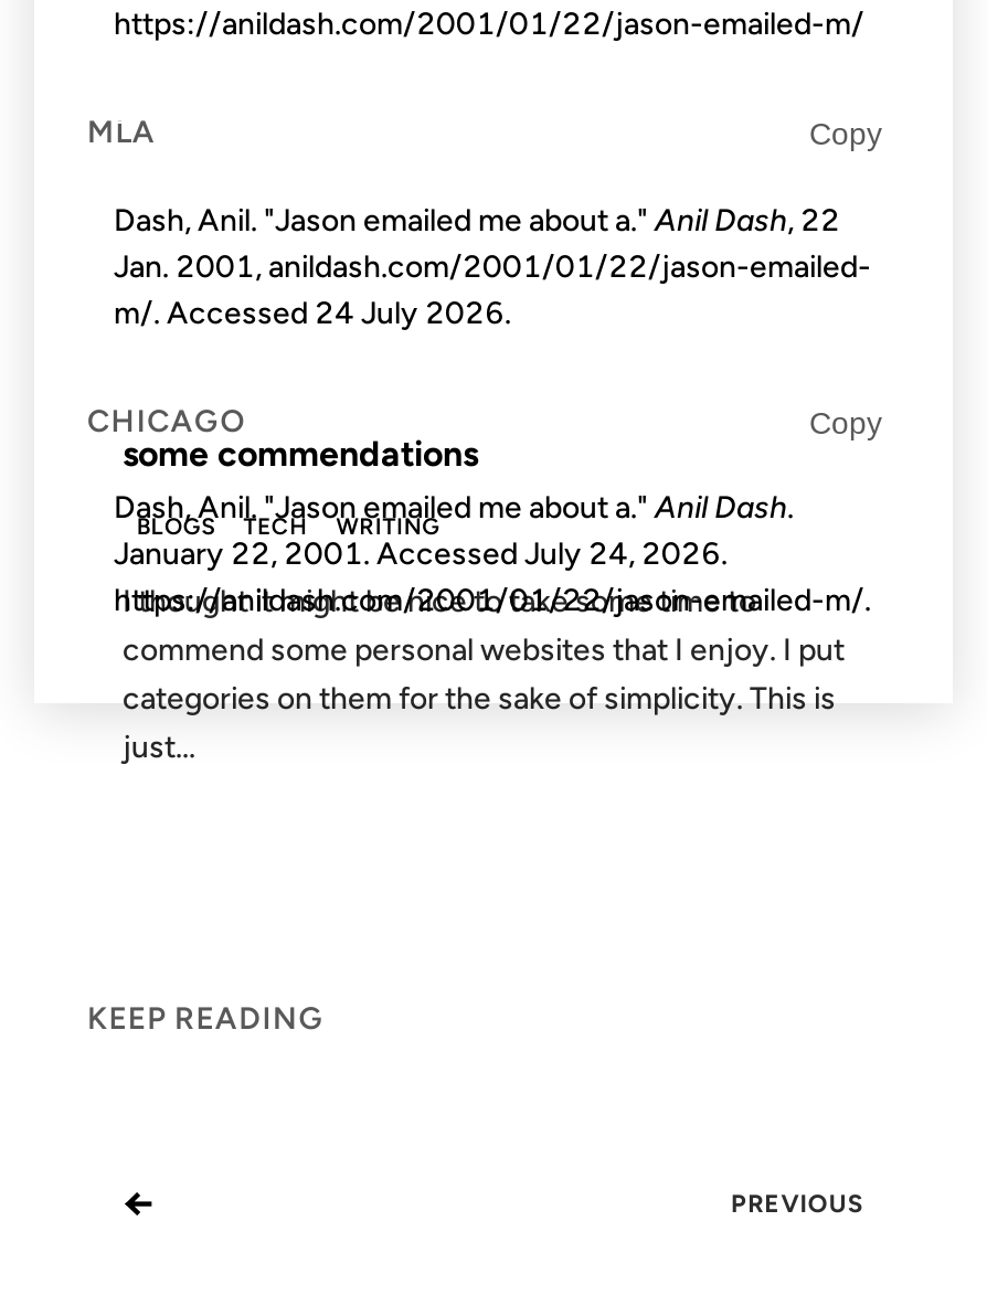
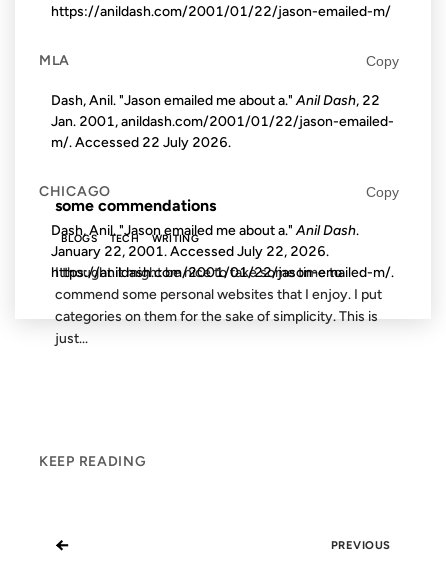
- m/. Accessed 24 July 2026.
+ m/. Accessed 22 July 2026.

- January 22, 2001. Accessed July 24, 2026.
+ January 22, 2001. Accessed July 22, 2026.
